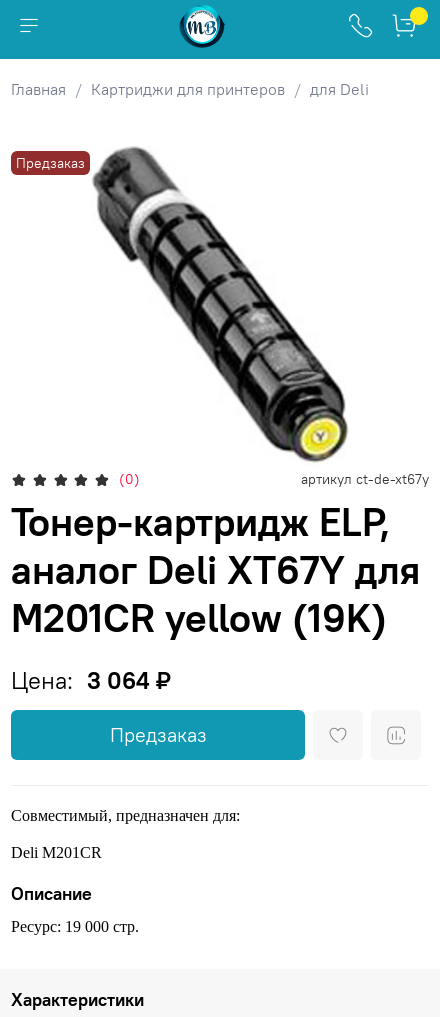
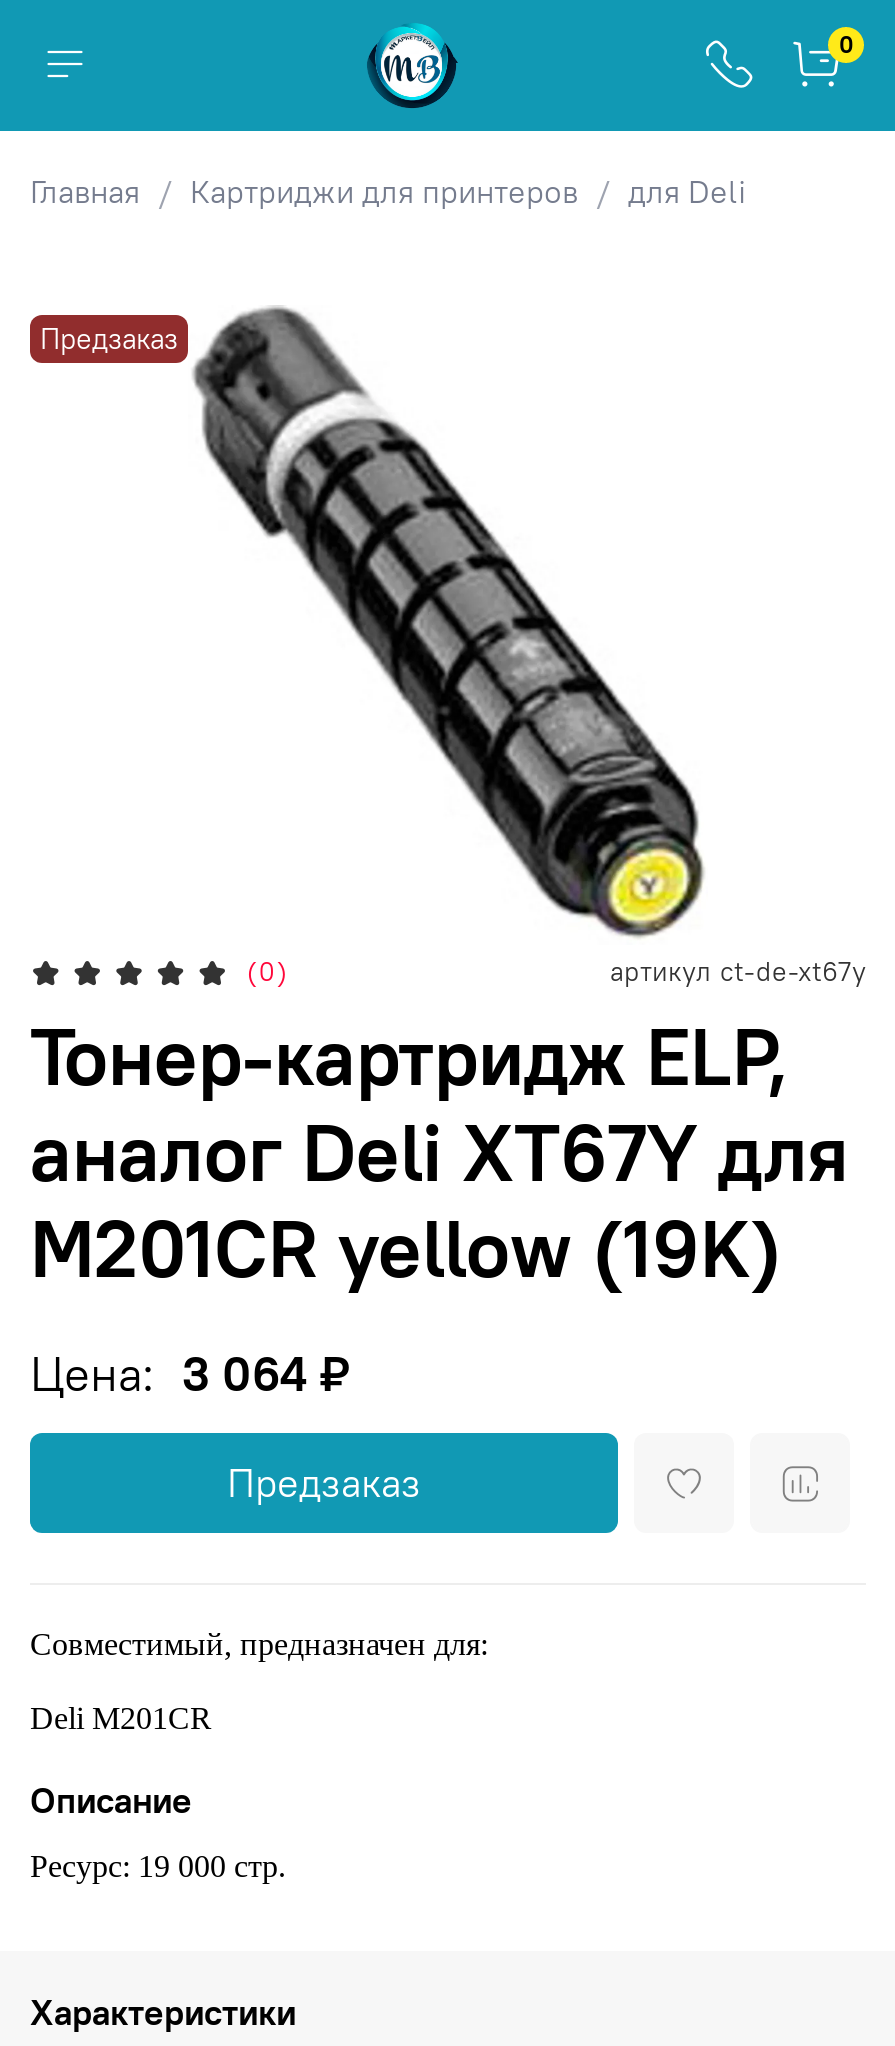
+ 0
